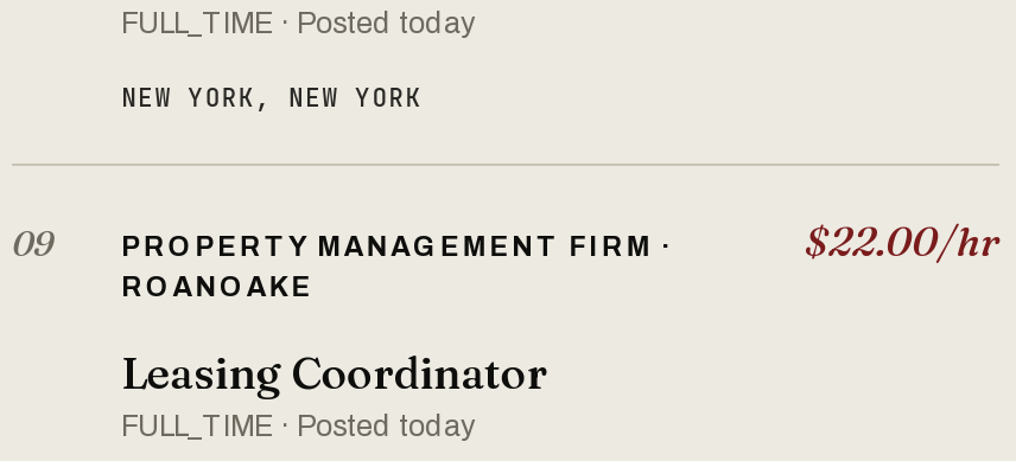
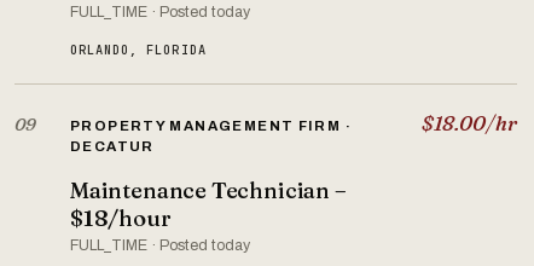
- NEW YORK, NEW YORK
+ ORLANDO, FLORIDA

- $22.00/hr
+ $18.00/hr

- ROANOAKE
+ DECATUR

- Leasing Coordinator
+ Maintenance Technician –
+ $18/hour
